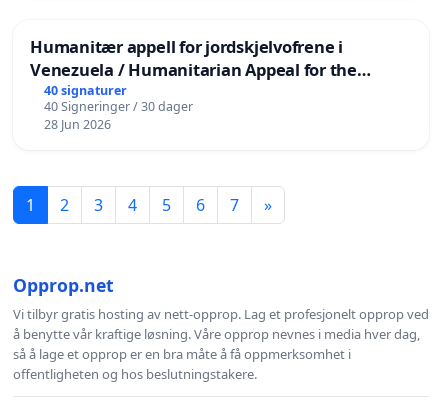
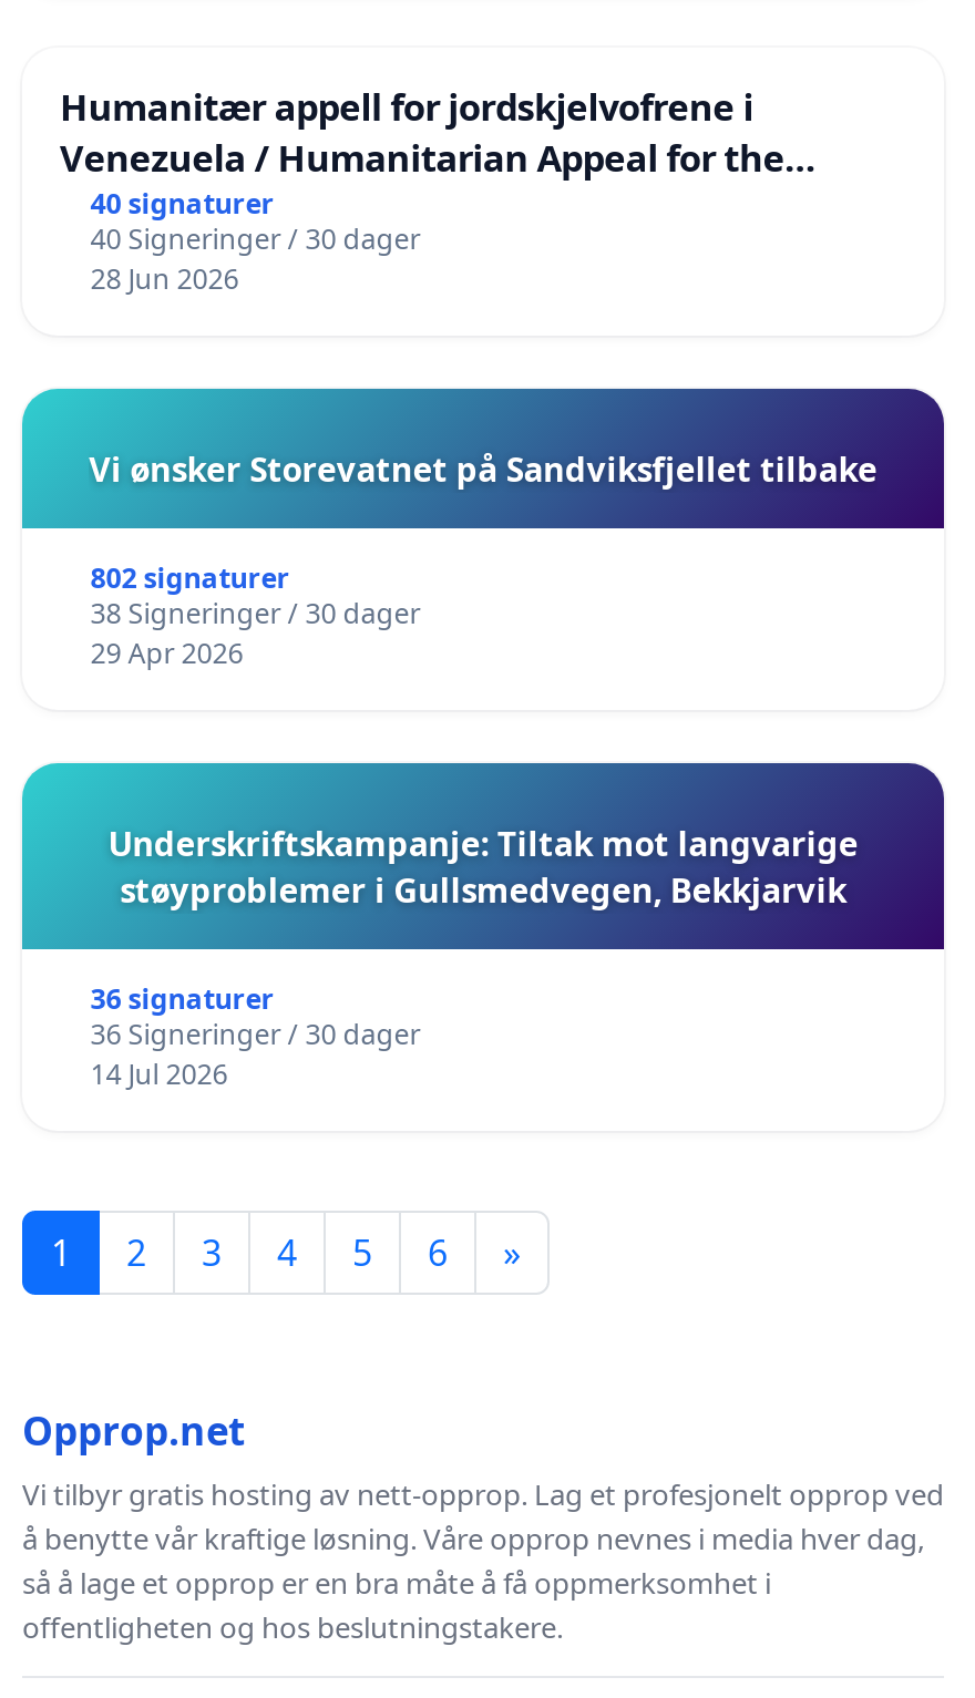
+ [image]
+ Underskriftskampanje: Tiltak mot langvarige
+ støyproblemer i Gullsmedvegen, Bekkjarvik
+ 36 signaturer
+ 36 Signeringer / 30 dager
+ 14 Jul 2026

+ Vi ønsker Storevatnet på Sandviksfjellet tilbake
+ 802 signaturer
+ 38 Signeringer / 30 dager
+ 29 Apr 2026

- 7
